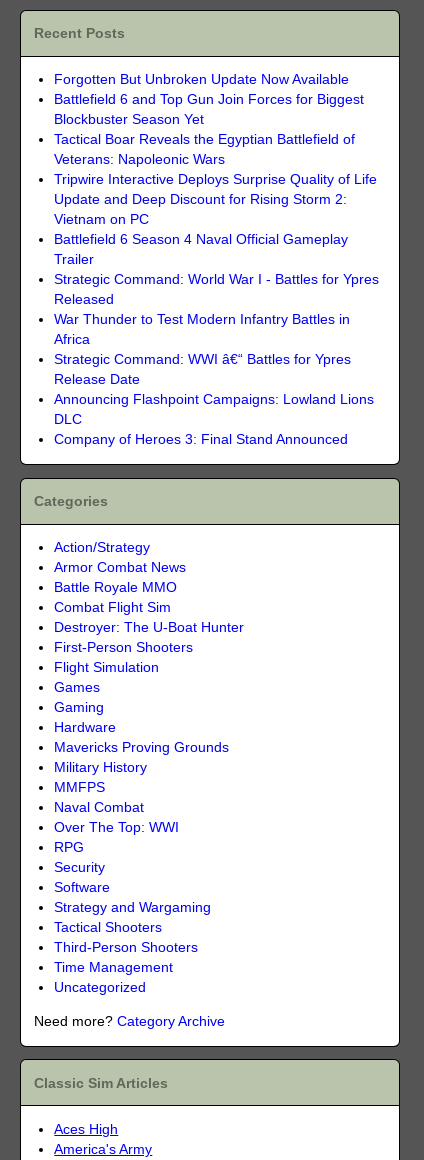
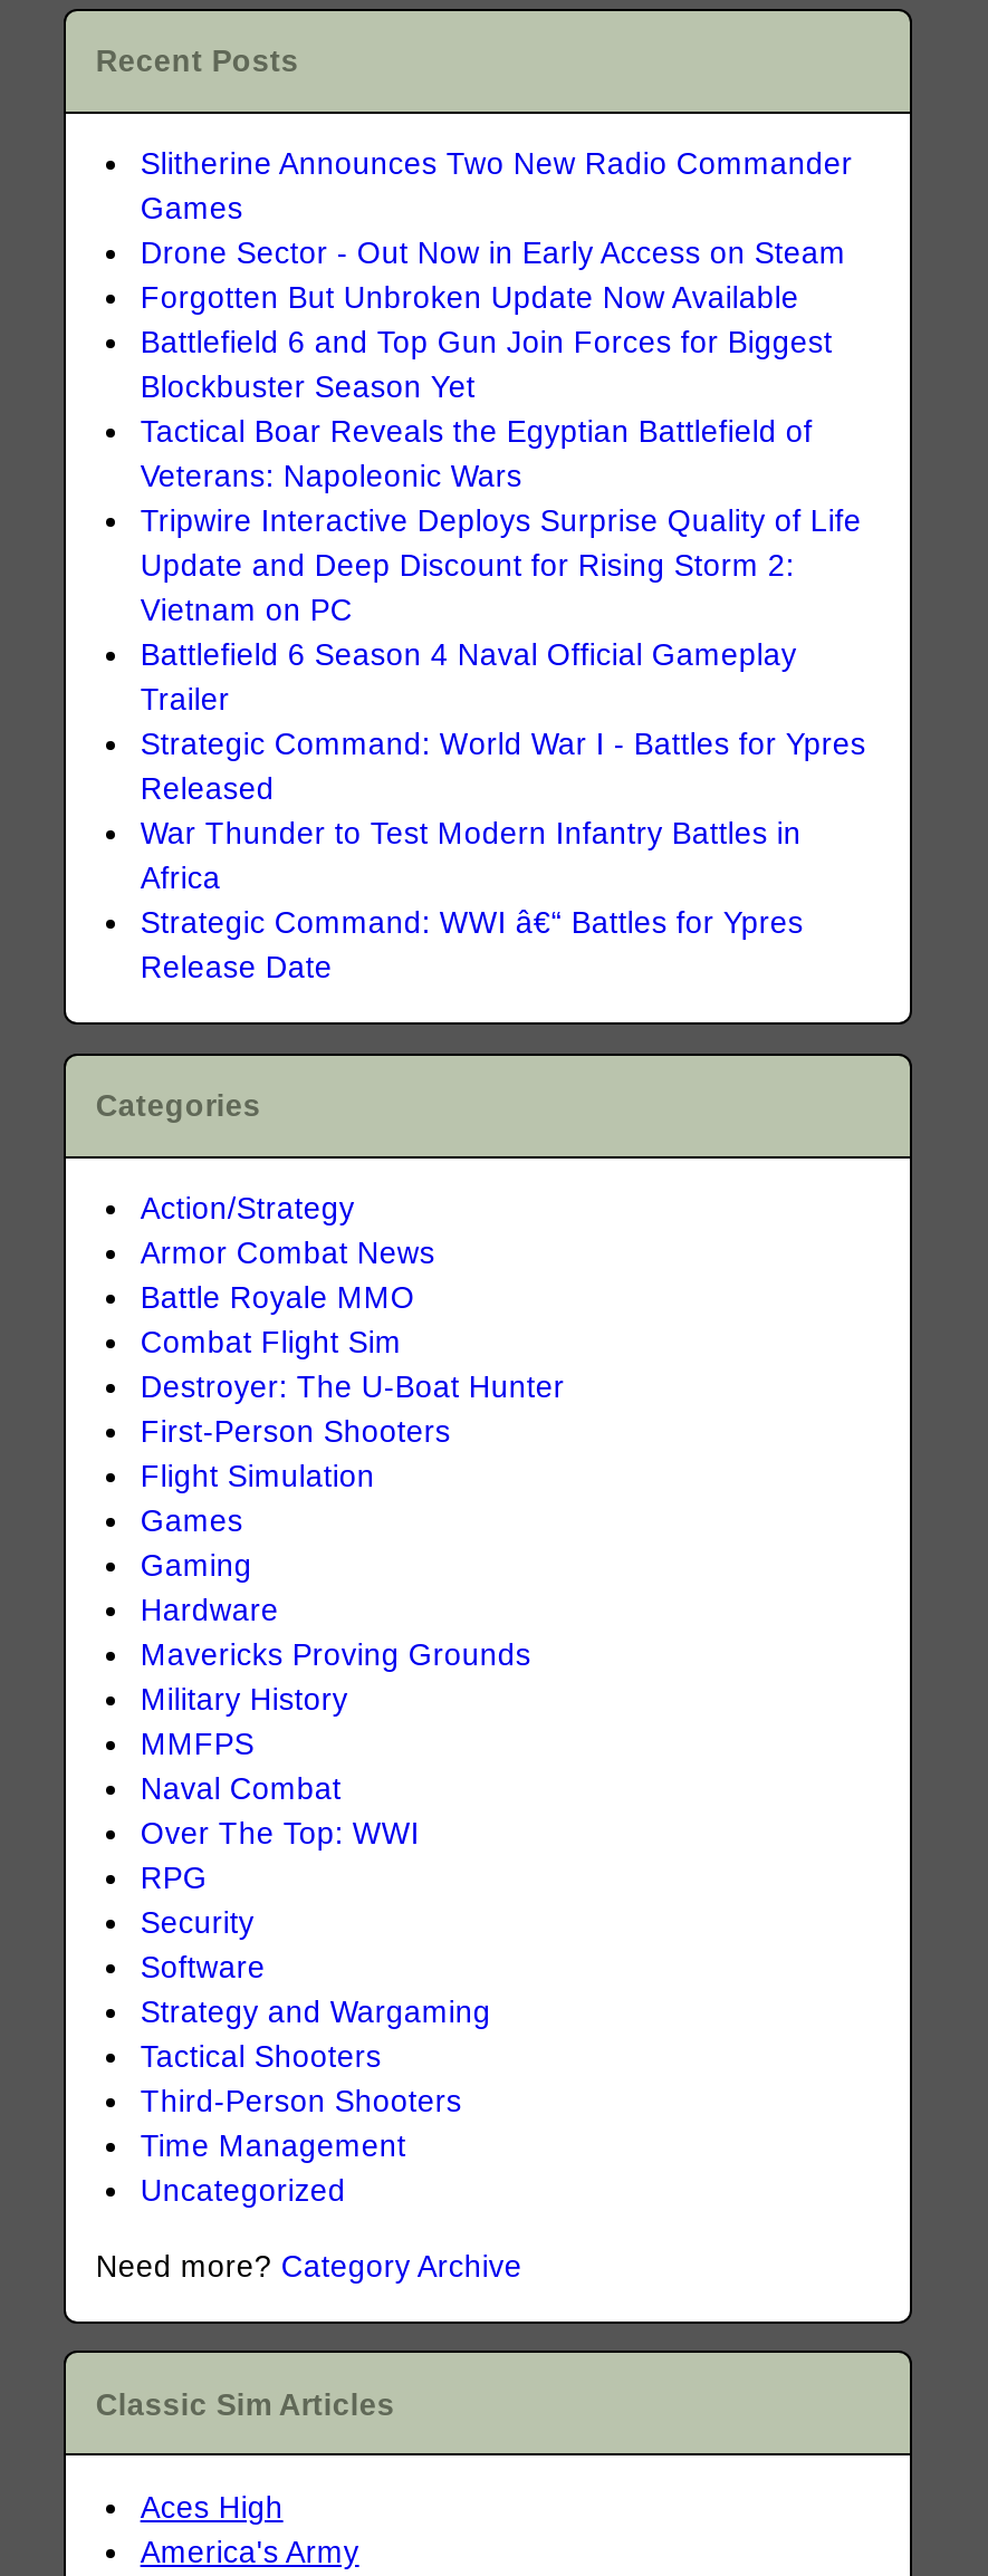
+ Slitherine Announces Two New Radio Commander
+ Games
+ Drone Sector - Out Now in Early Access on Steam

moved down: Forgotten But Unbroken Update Now Available | Battlefield 6 and Top Gun Join Forces for Biggest | Blockbuster Season Yet | ... | Strategic Command: WWI â€“ Battles for Ypres | Release Date

- Announcing Flashpoint Campaigns: Lowland Lions
- DLC
- Company of Heroes 3: Final Stand Announced
